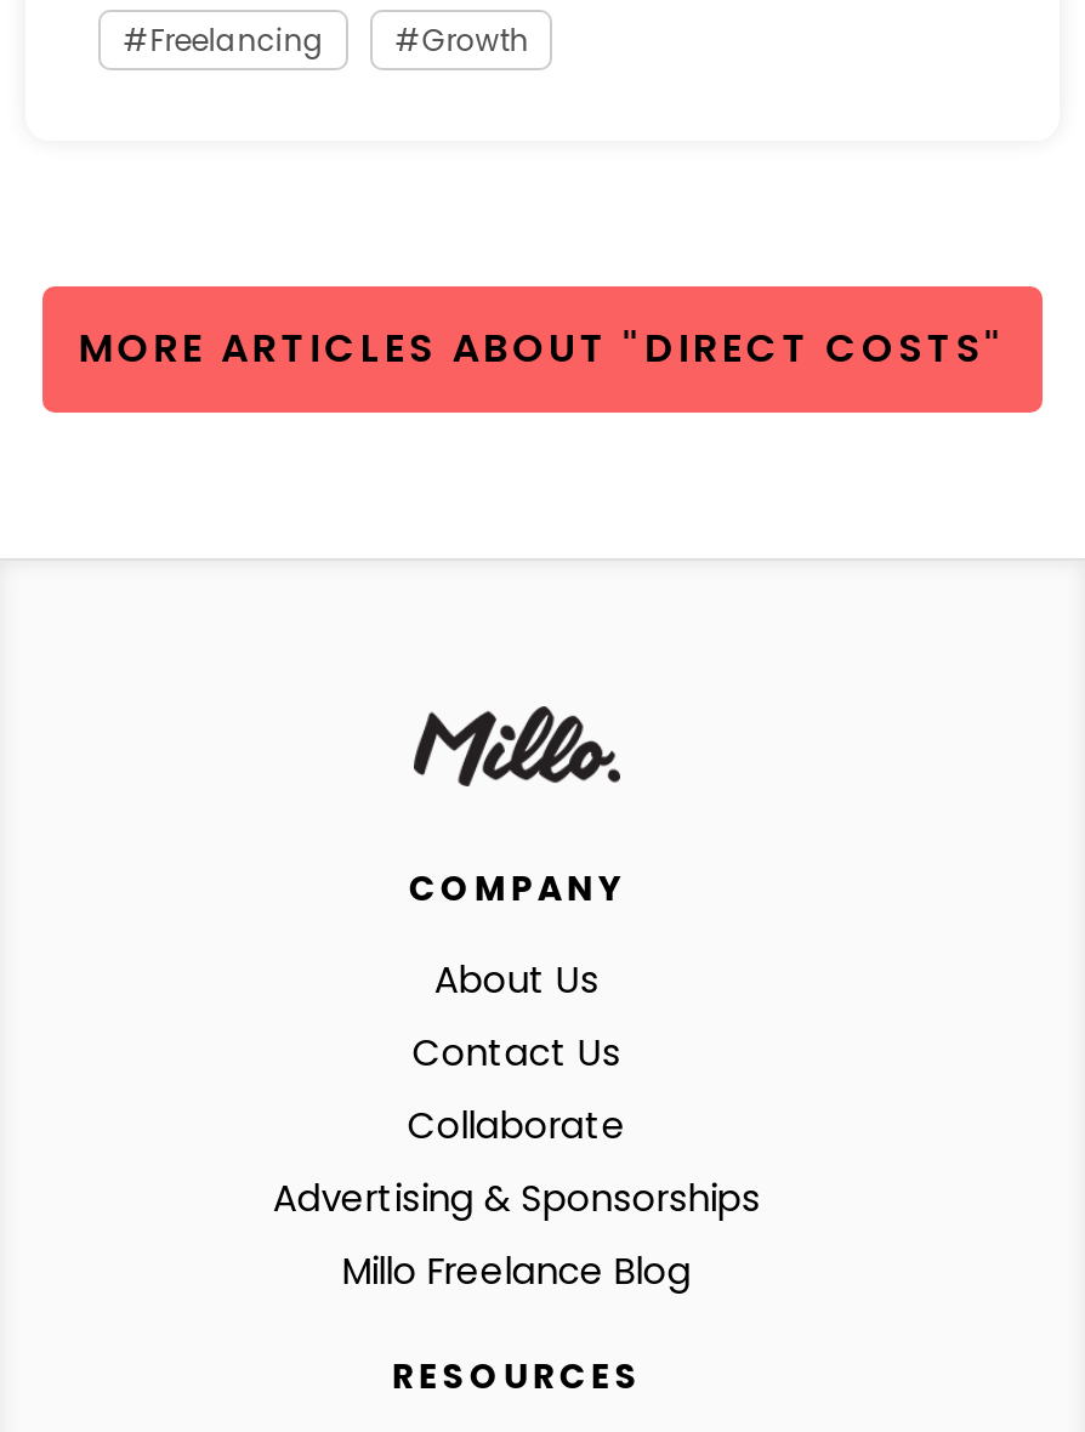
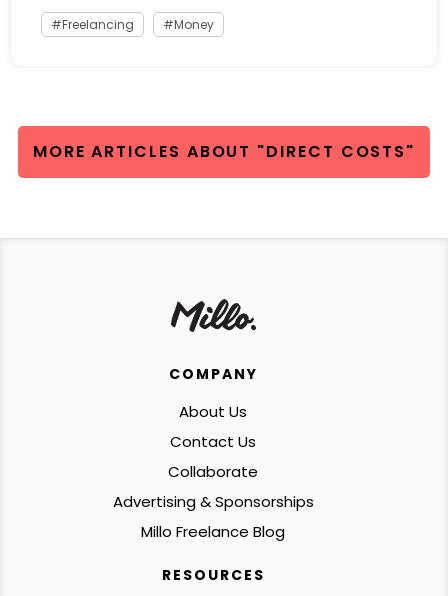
- Growth
+ Money
